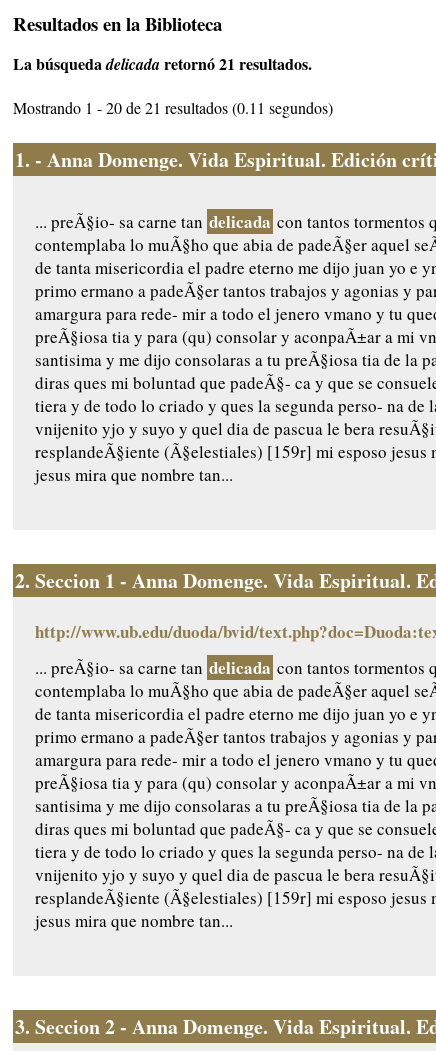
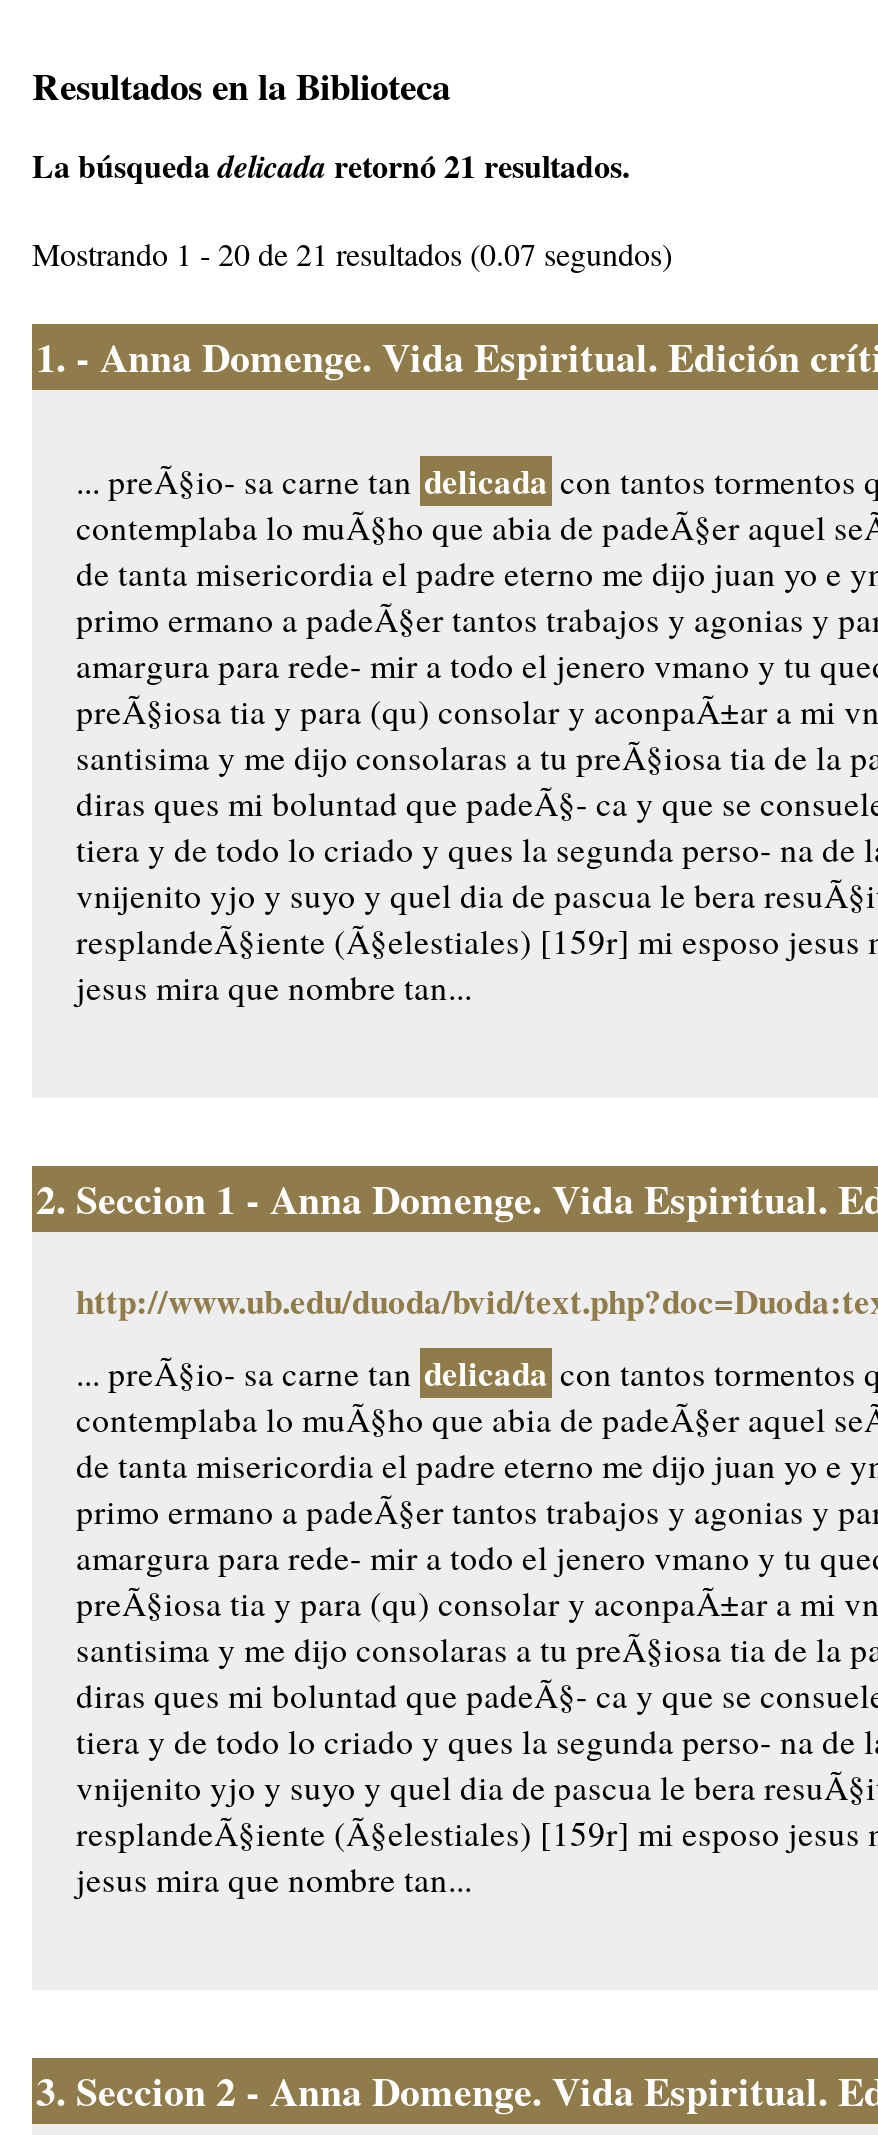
- Mostrando 1 - 20 de 21 resultados (0.11 segundos)
+ Mostrando 1 - 20 de 21 resultados (0.07 segundos)
